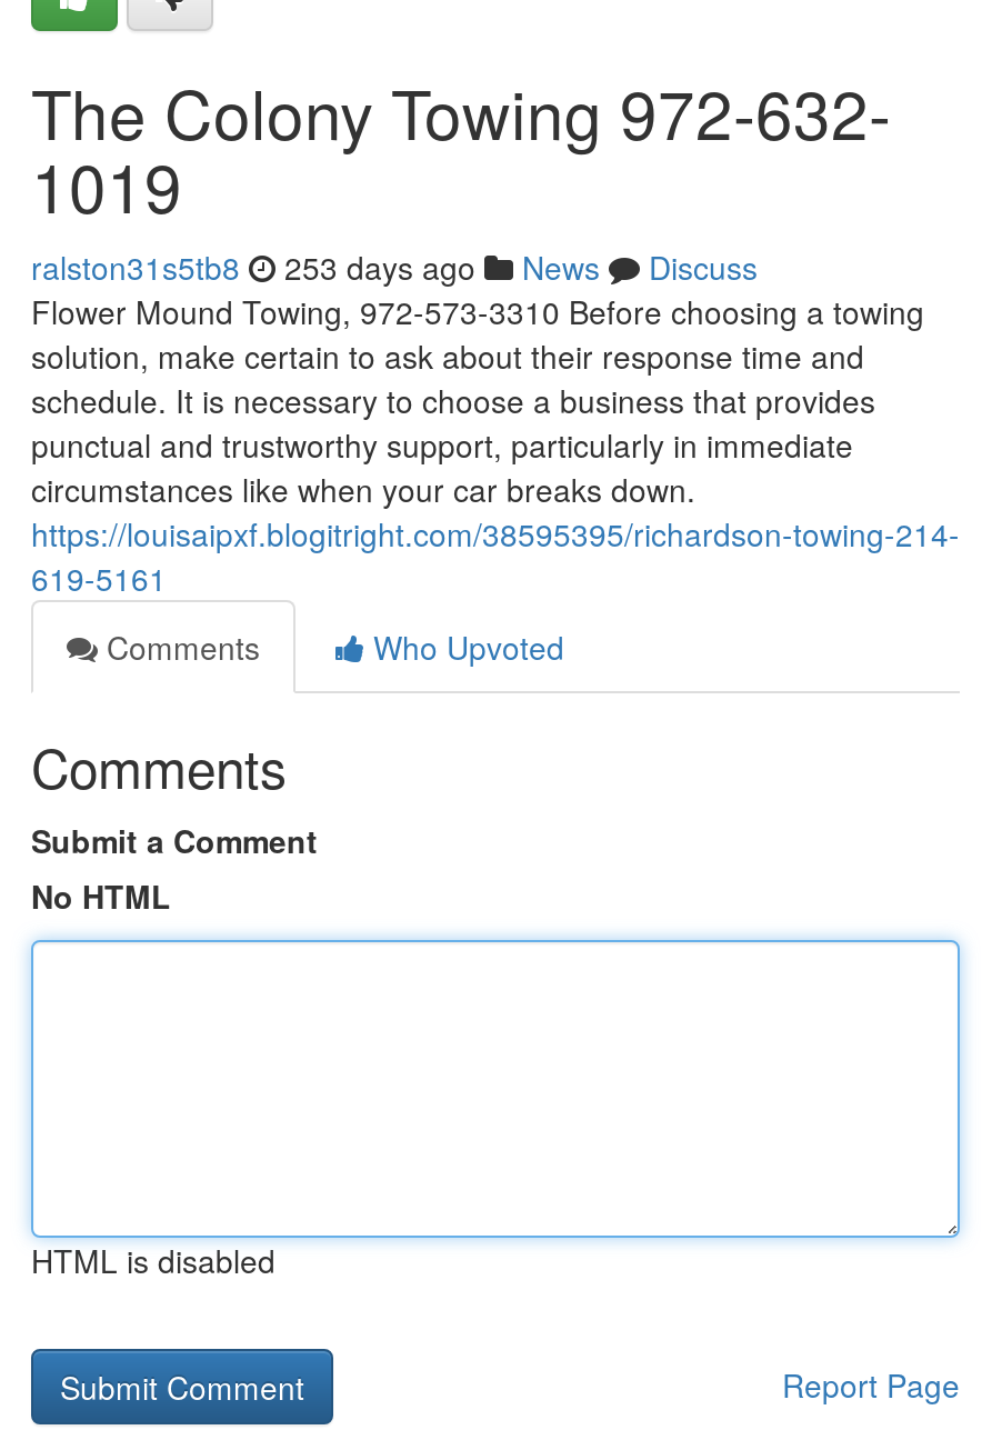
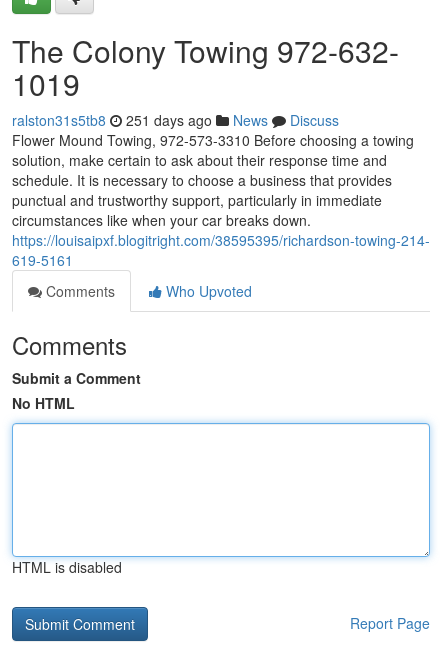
- ralston31s5tb8 253 days ago News Discuss
+ ralston31s5tb8 251 days ago News Discuss
